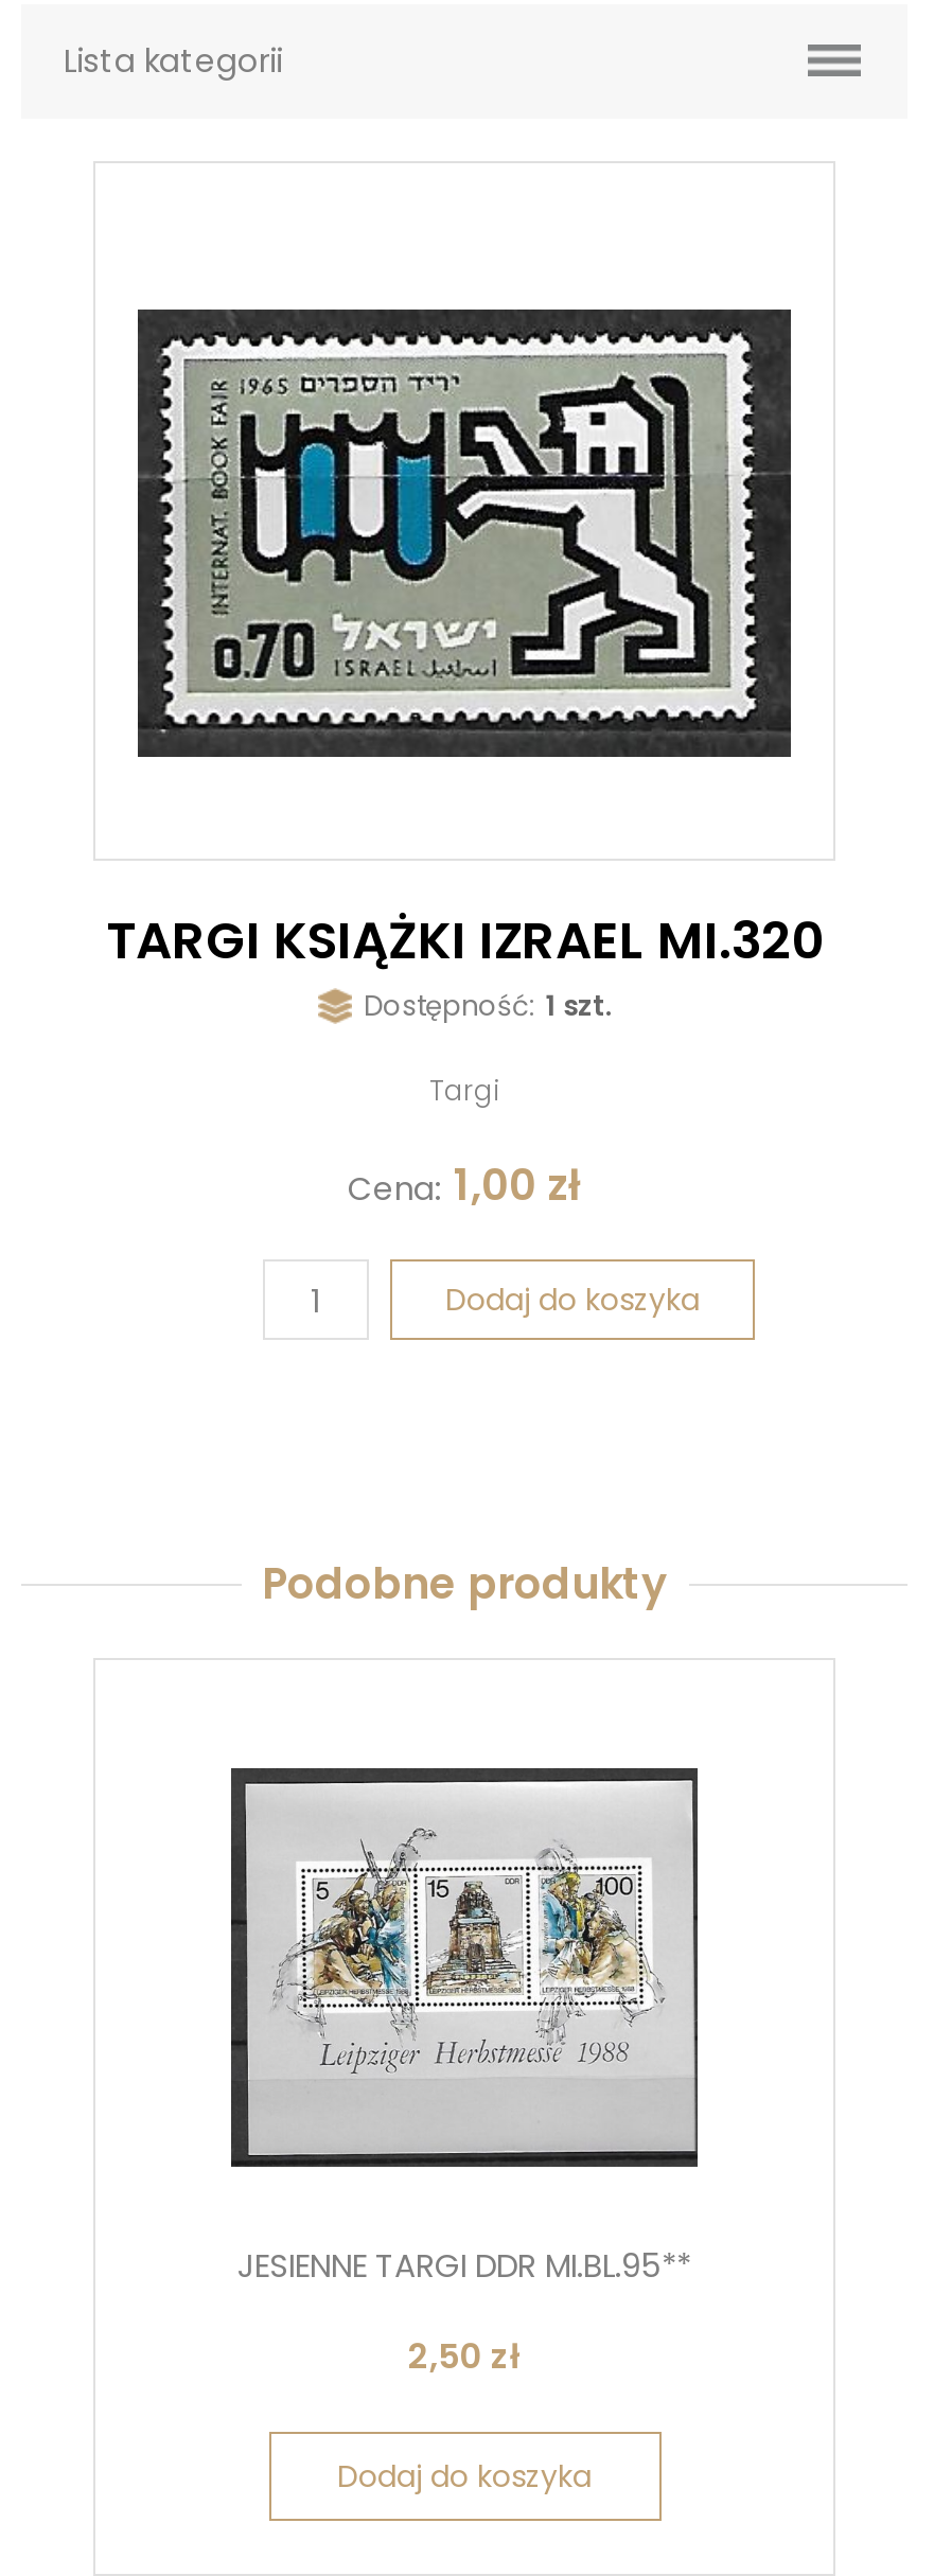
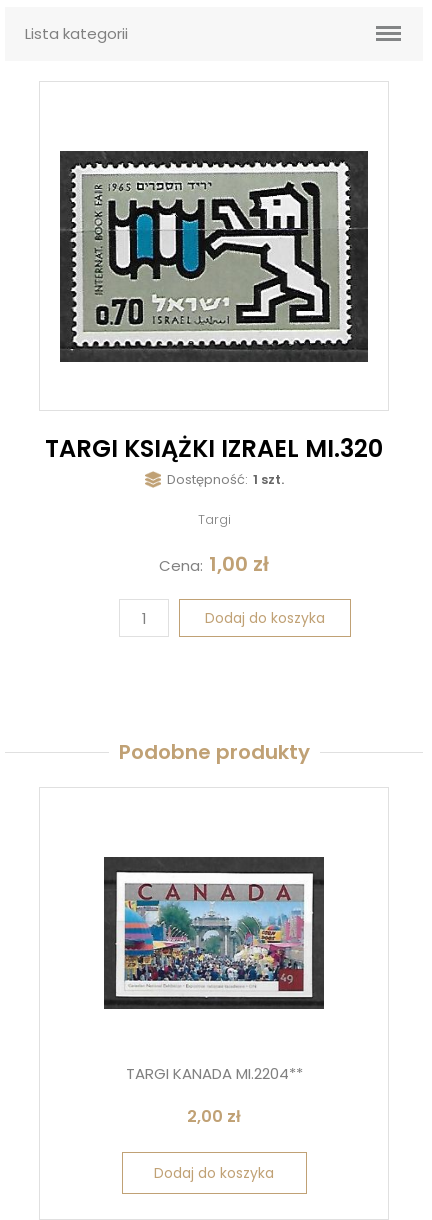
- [image]
- JESIENNE TARGI DDR MI.BL.95**
+ [image]
+ TARGI KANADA MI.2204**

- 2,50 zł
+ 2,00 zł
